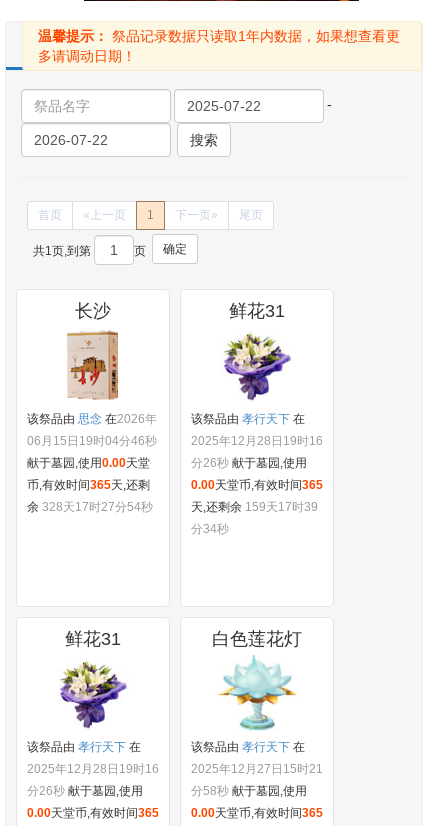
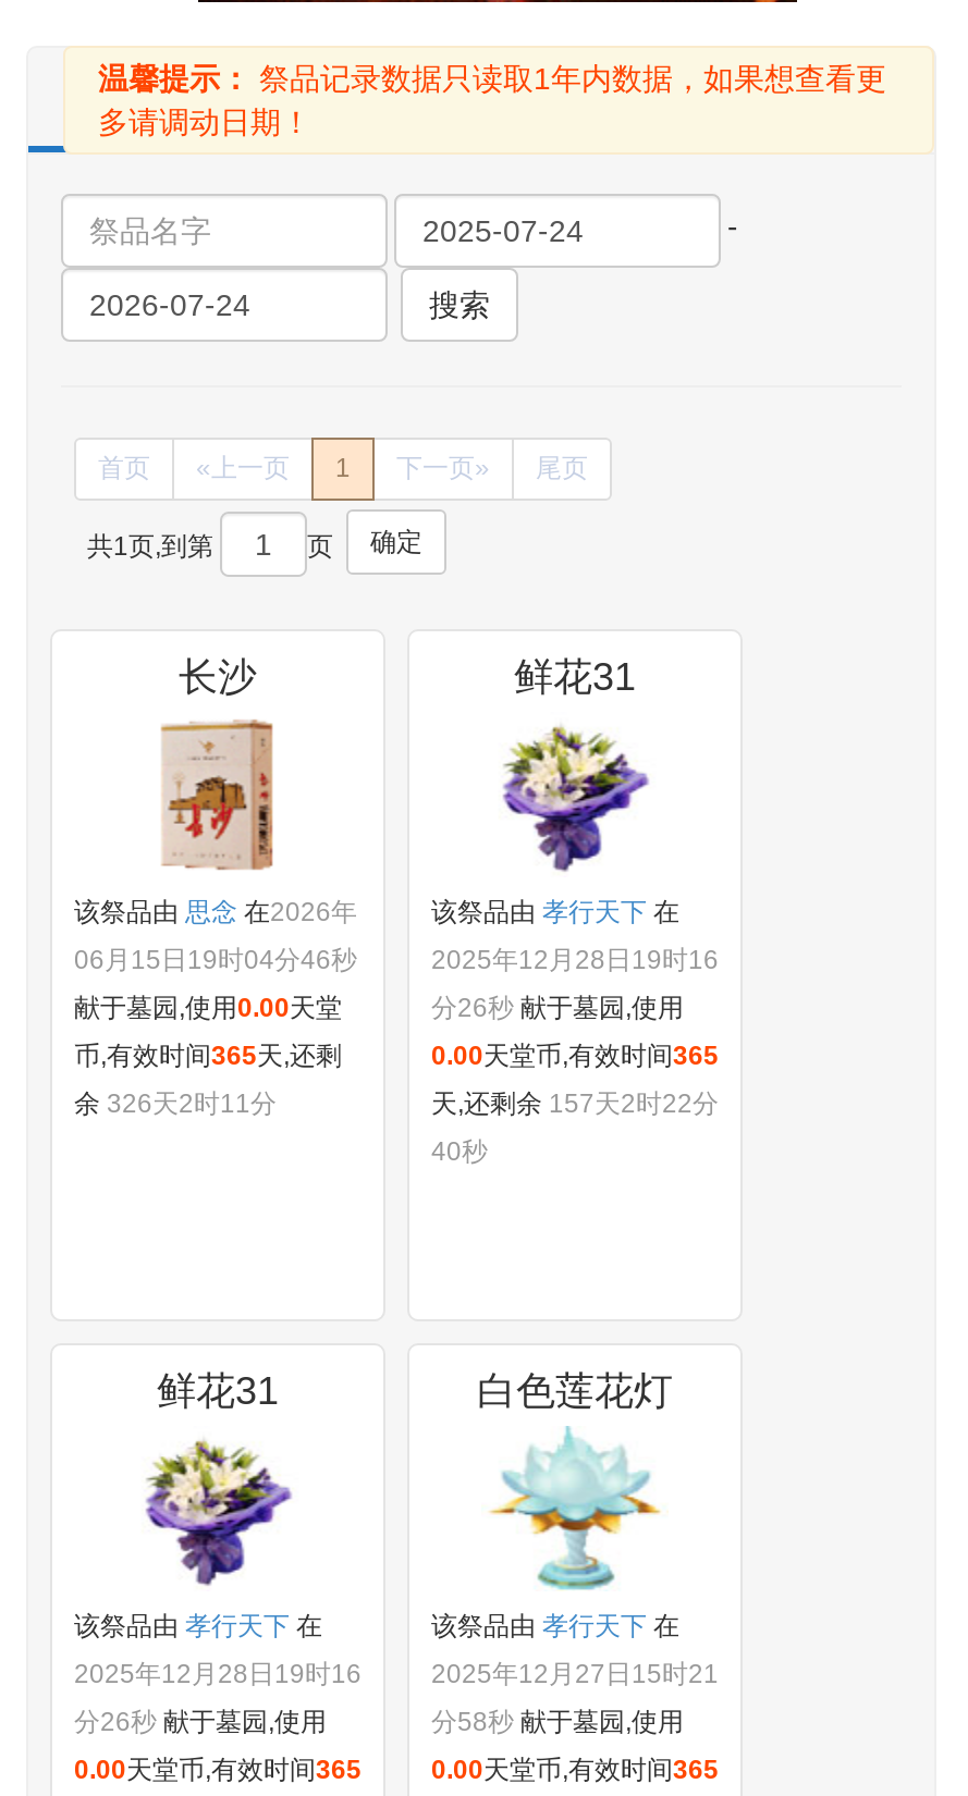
- 余328天17时27分54秒
+ 余326天2时11分

- 天,还剩余159天17时39
+ 天,还剩余157天2时22分

- 分34秒
+ 40秒
